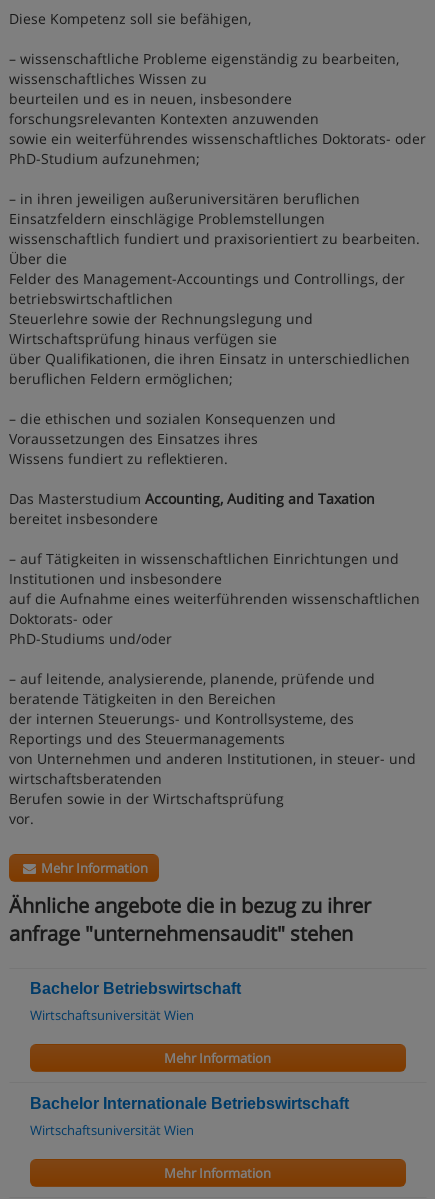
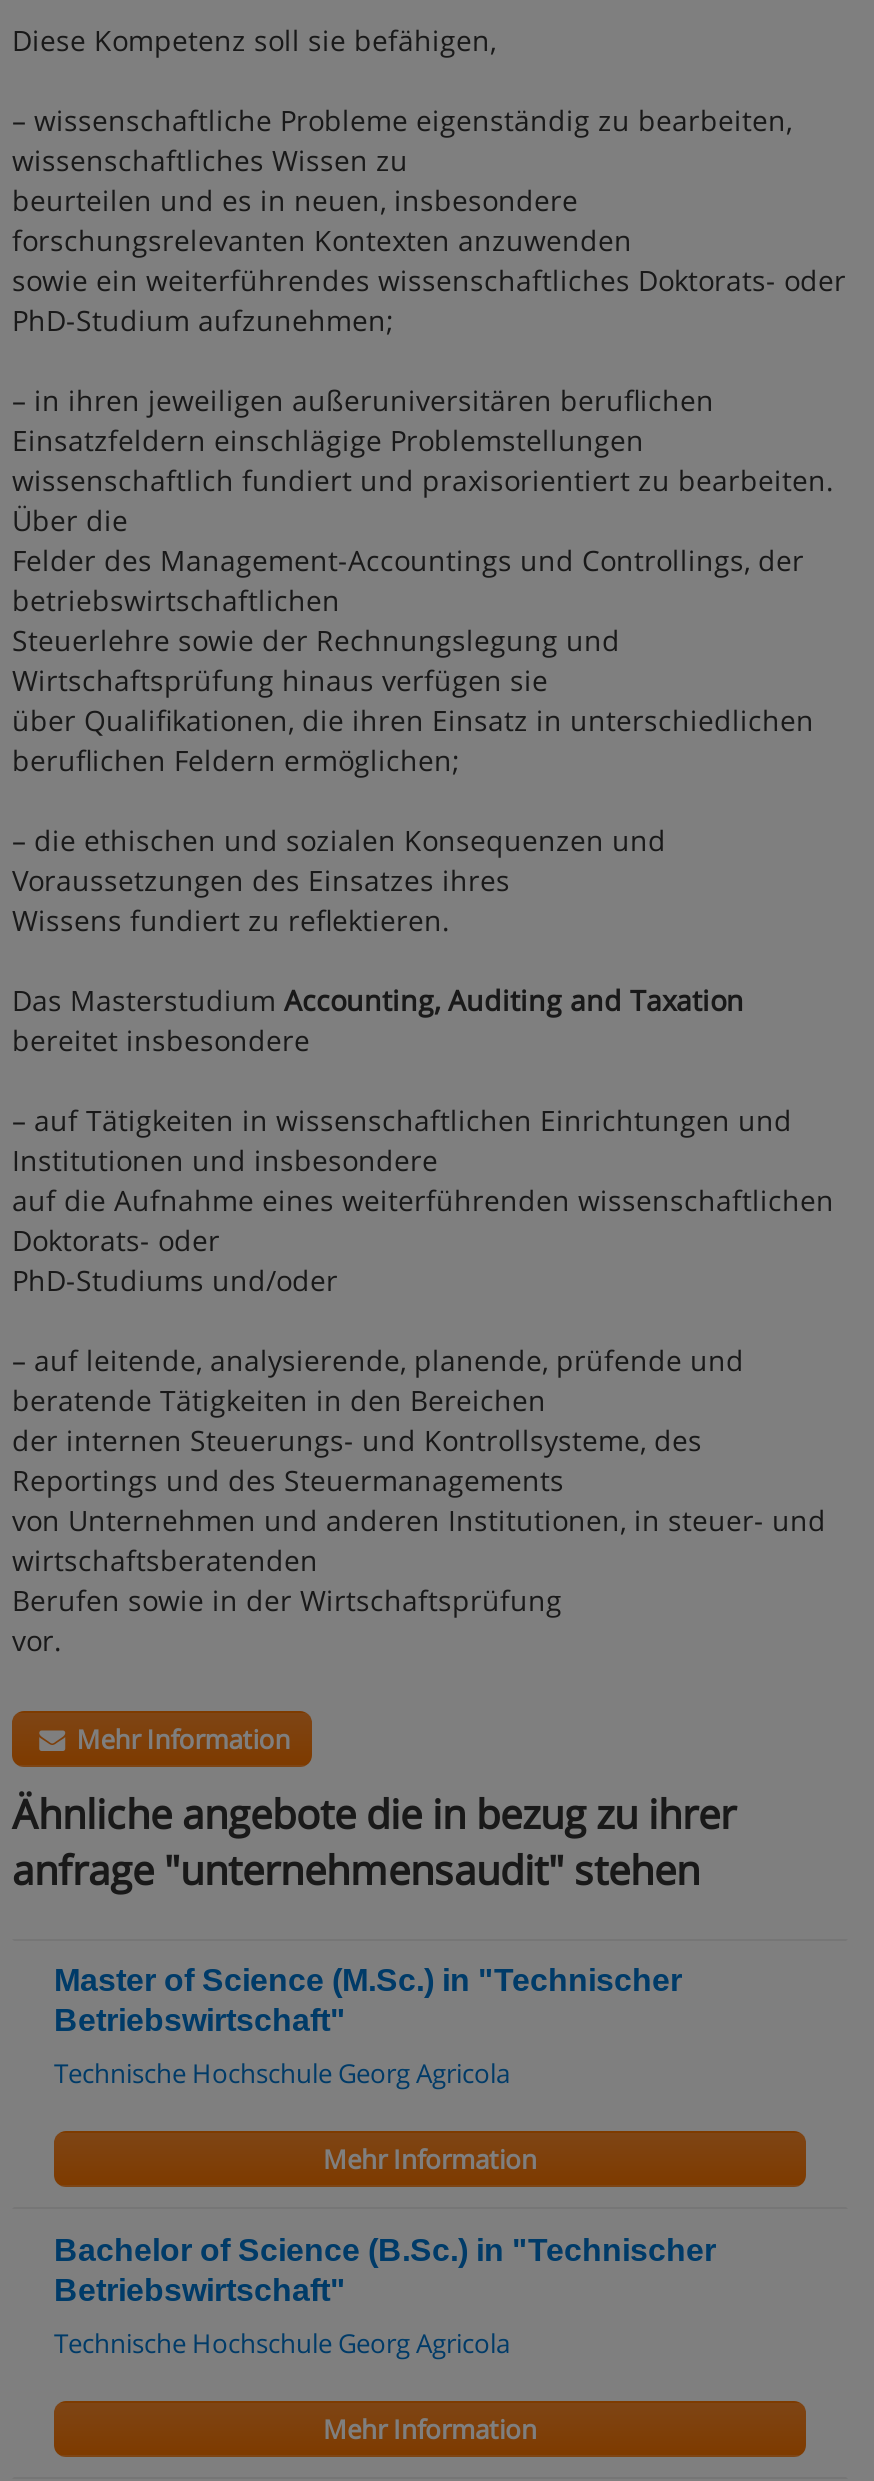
- Bachelor Betriebswirtschaft
+ Master of Science (M.Sc.) in "Technischer
+ Betriebswirtschaft"

- Wirtschaftsuniversität Wien
+ Technische Hochschule Georg Agricola

- Bachelor Internationale Betriebswirtschaft
+ Bachelor of Science (B.Sc.) in "Technischer
+ Betriebswirtschaft"

- Wirtschaftsuniversität Wien
+ Technische Hochschule Georg Agricola
